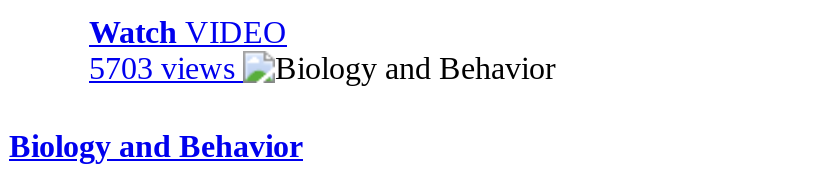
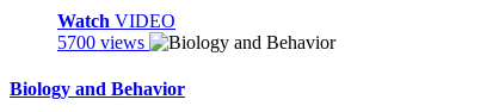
- 5703 views
+ 5700 views
